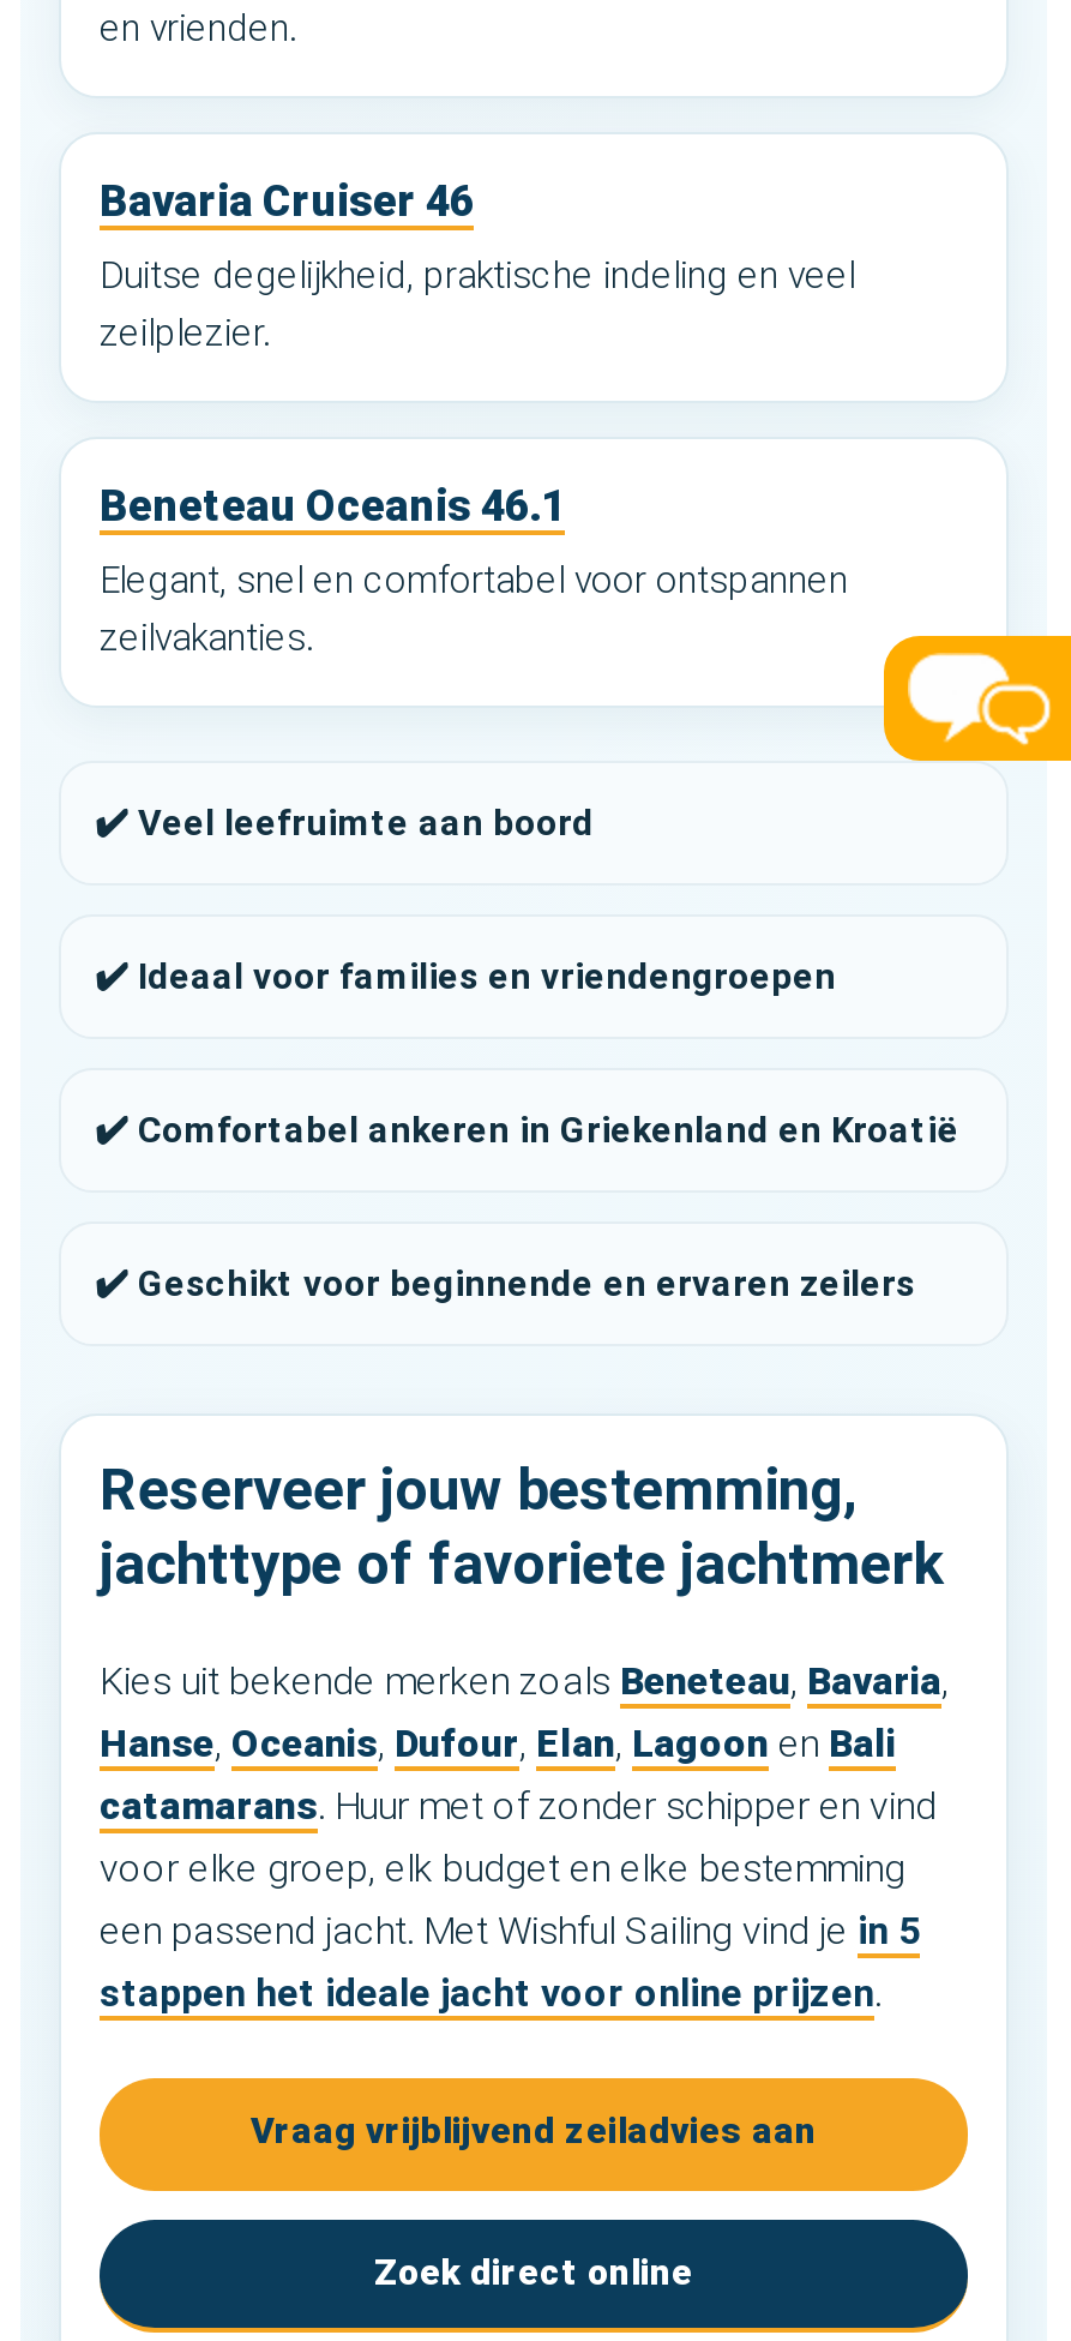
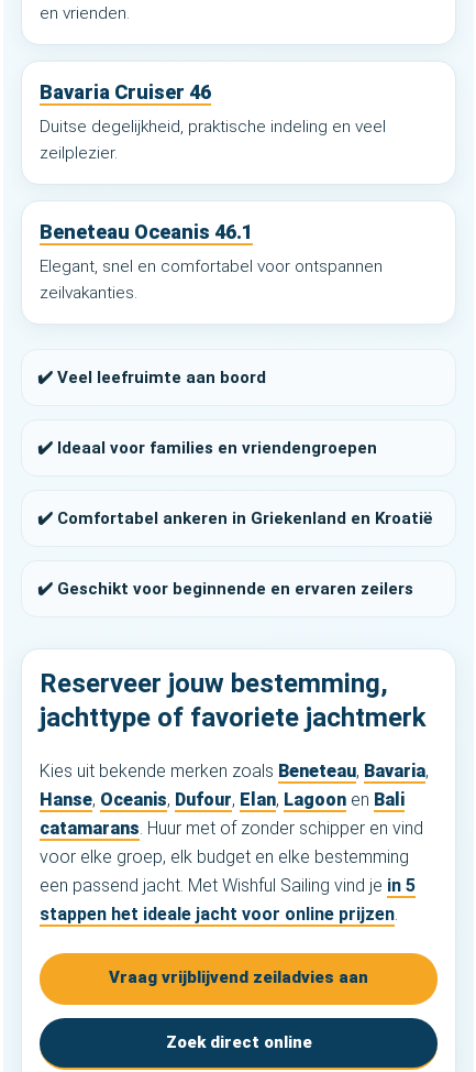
- [image]
